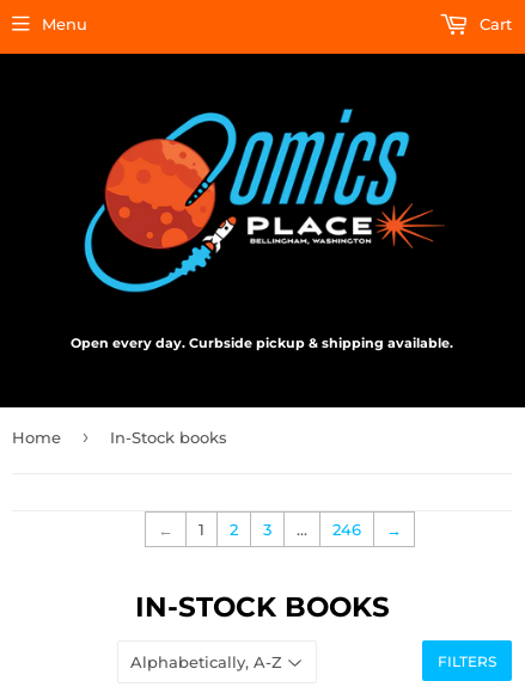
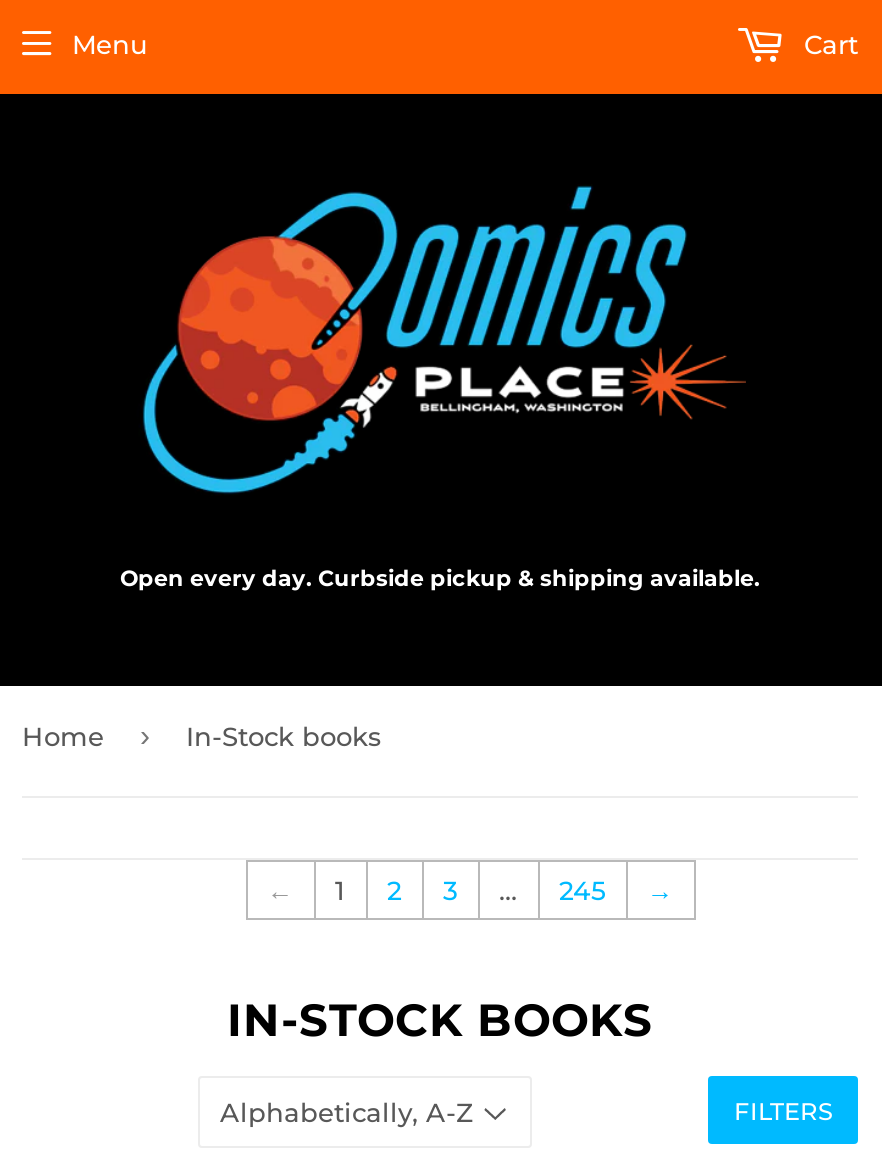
- 246
+ 245
